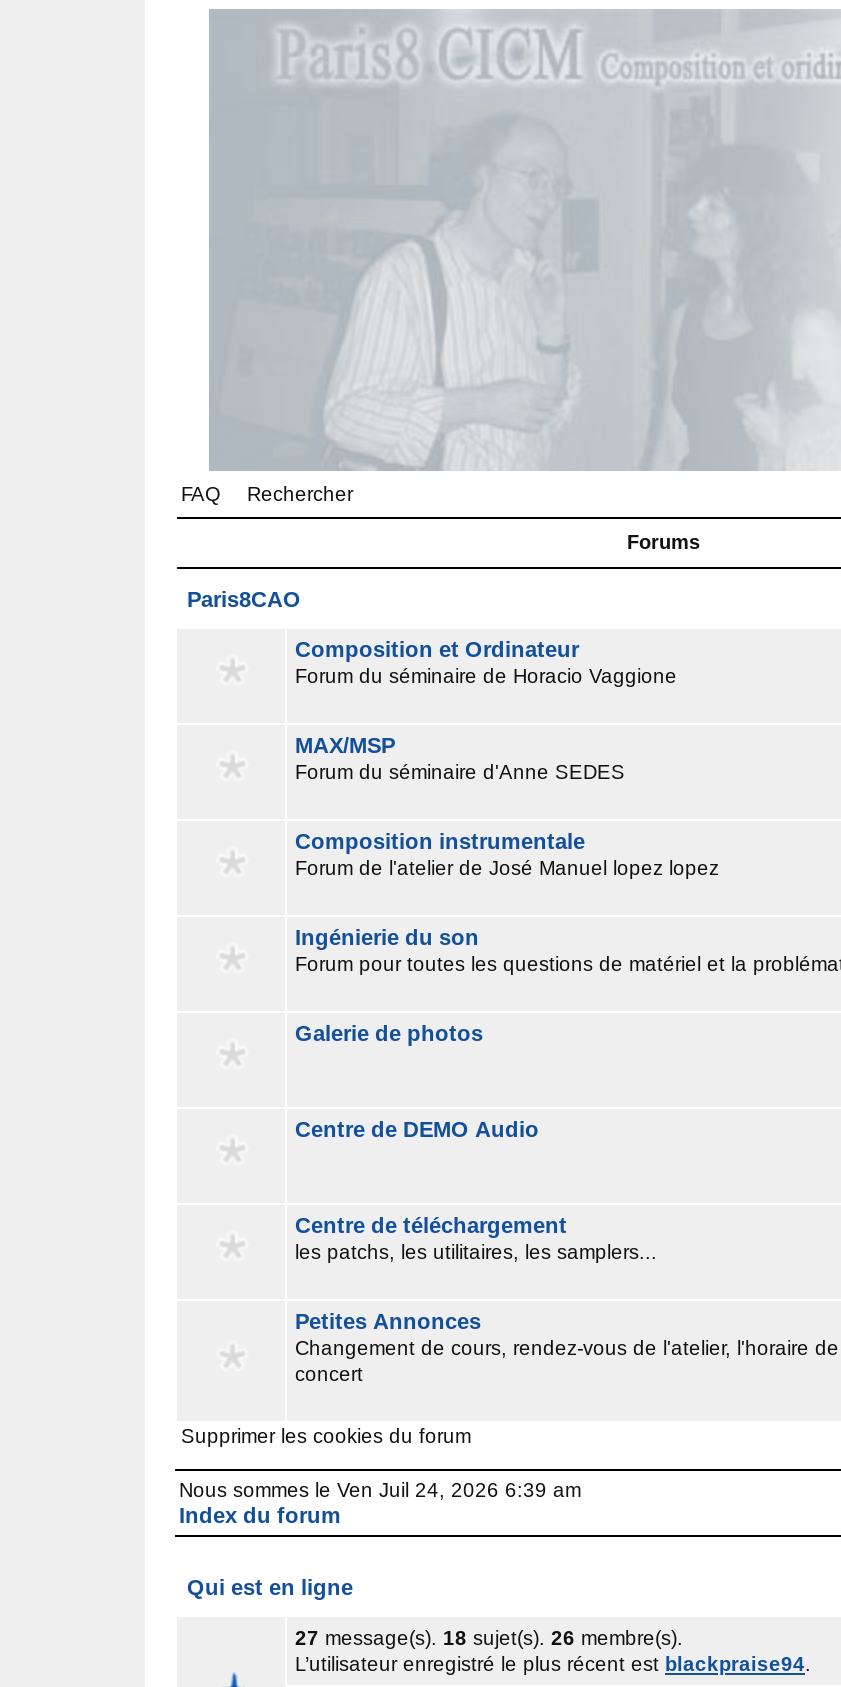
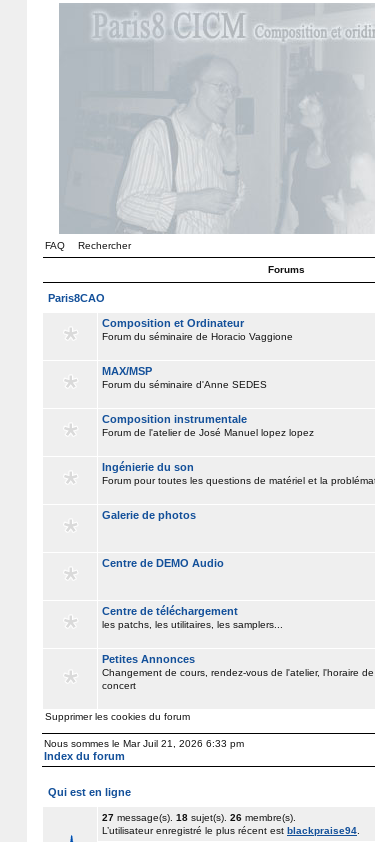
- Nous sommes le Ven Juil 24, 2026 6:39 am
+ Nous sommes le Mar Juil 21, 2026 6:33 pm
